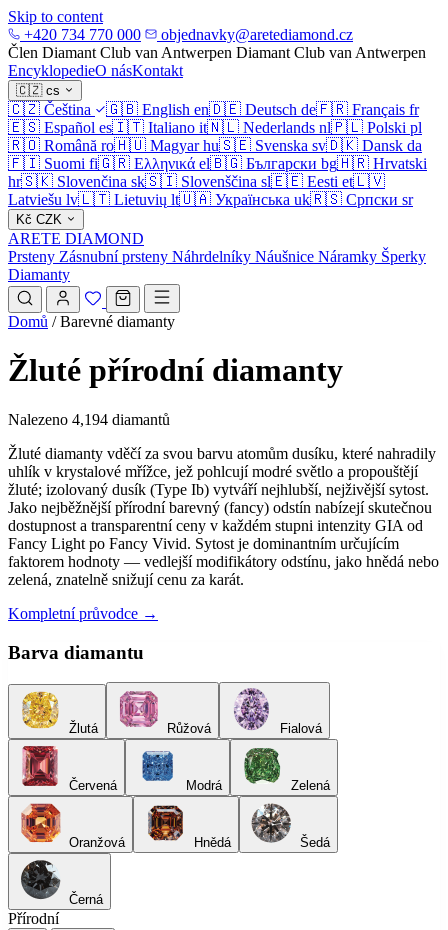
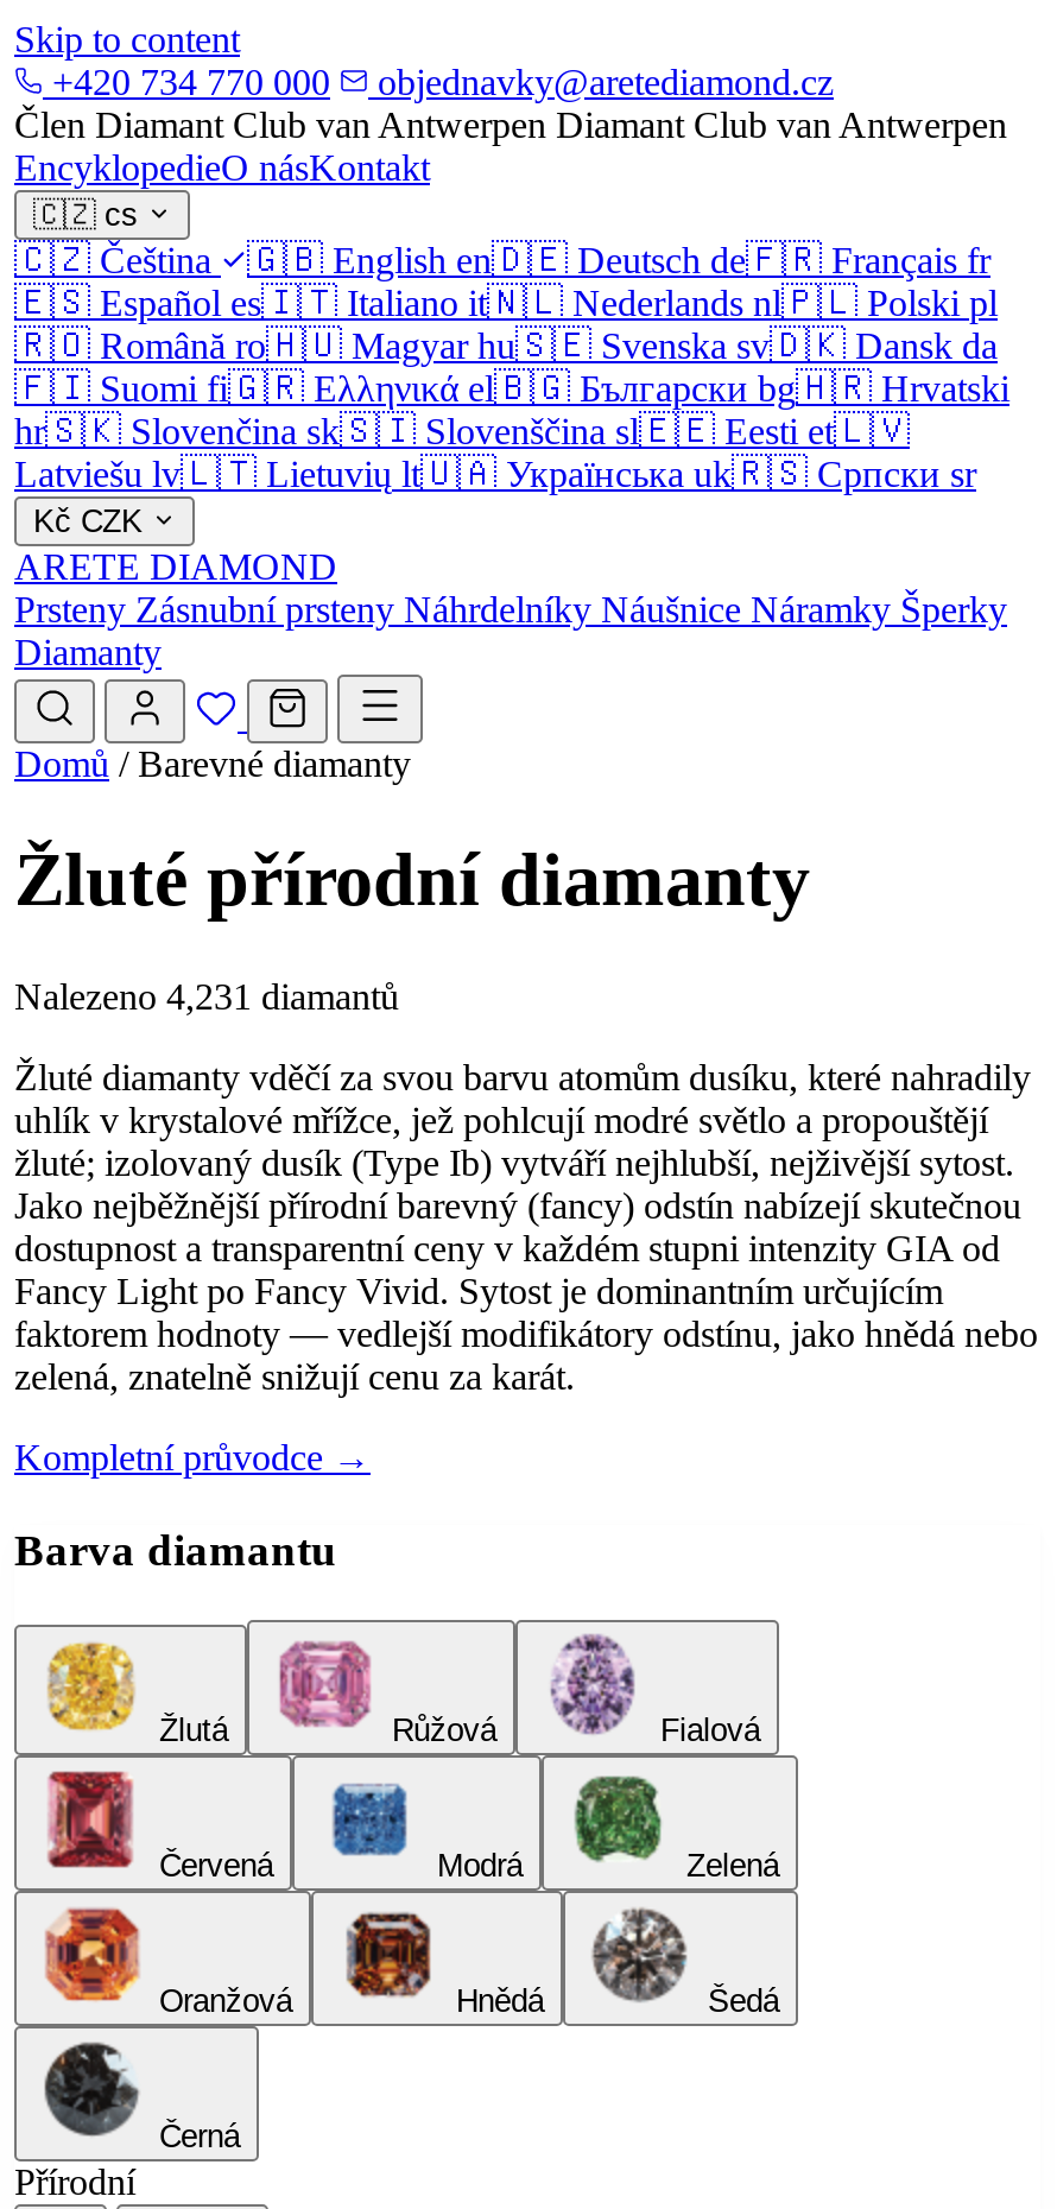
- Nalezeno 4,194 diamantů
+ Nalezeno 4,231 diamantů
